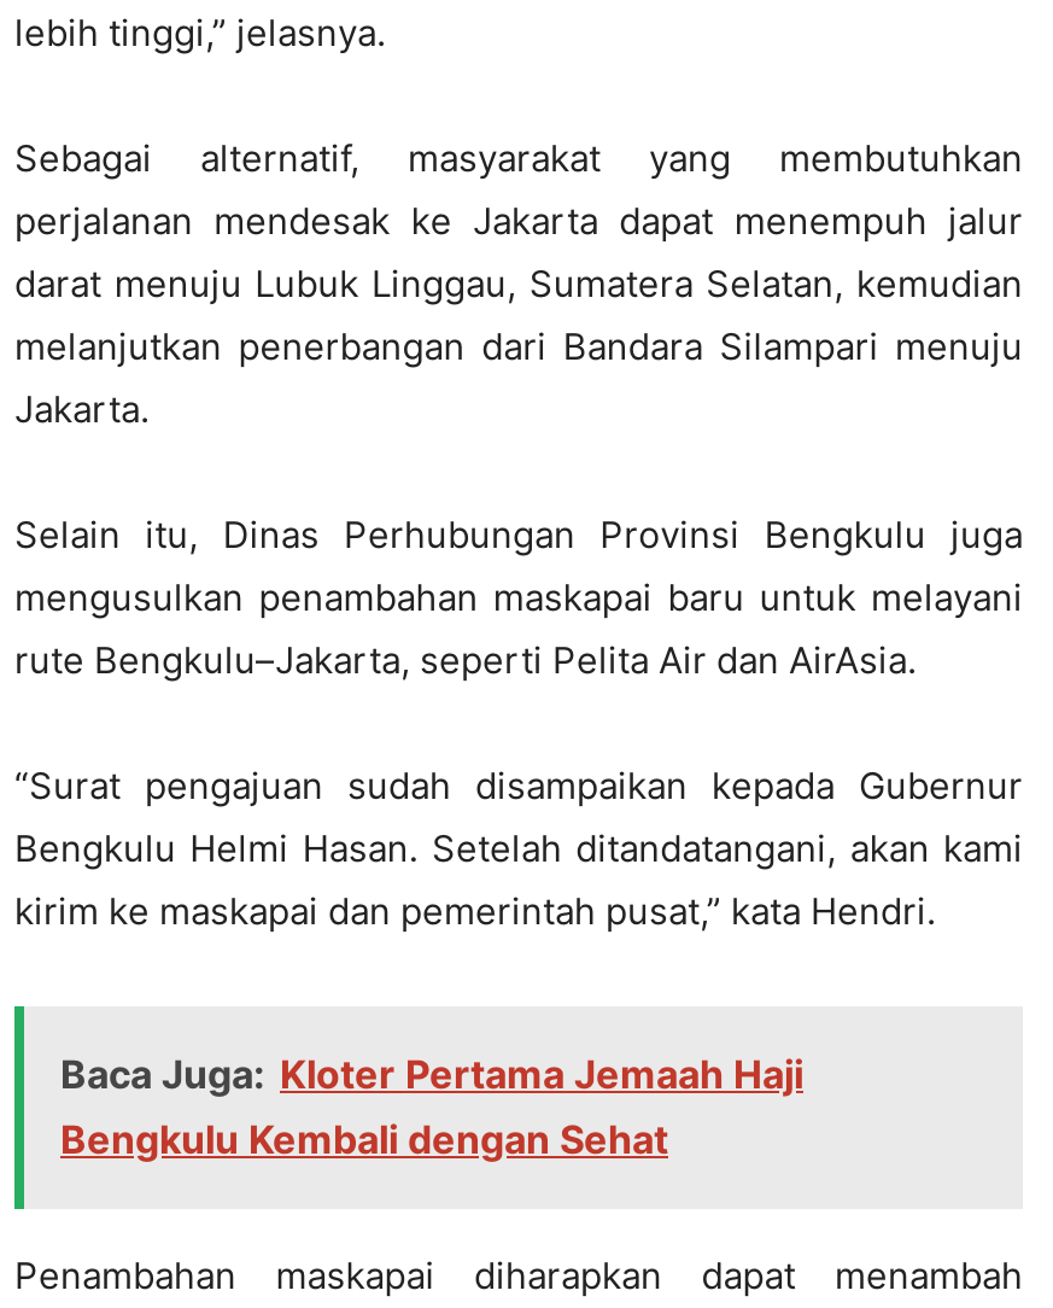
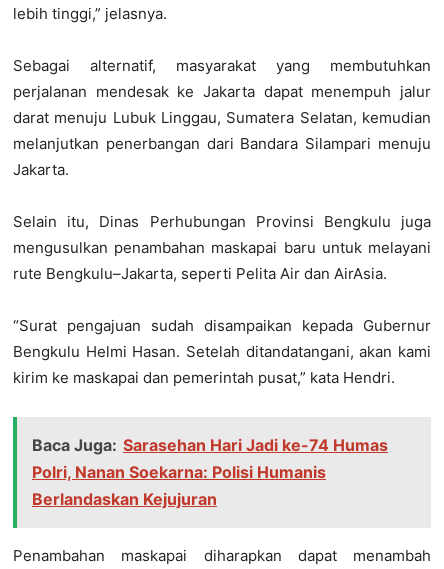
- Baca Juga: Kloter Pertama Jemaah Haji
- Bengkulu Kembali dengan Sehat
+ Baca Juga: Sarasehan Hari Jadi ke-74 Humas
+ Polri, Nanan Soekarna: Polisi Humanis
+ Berlandaskan Kejujuran
